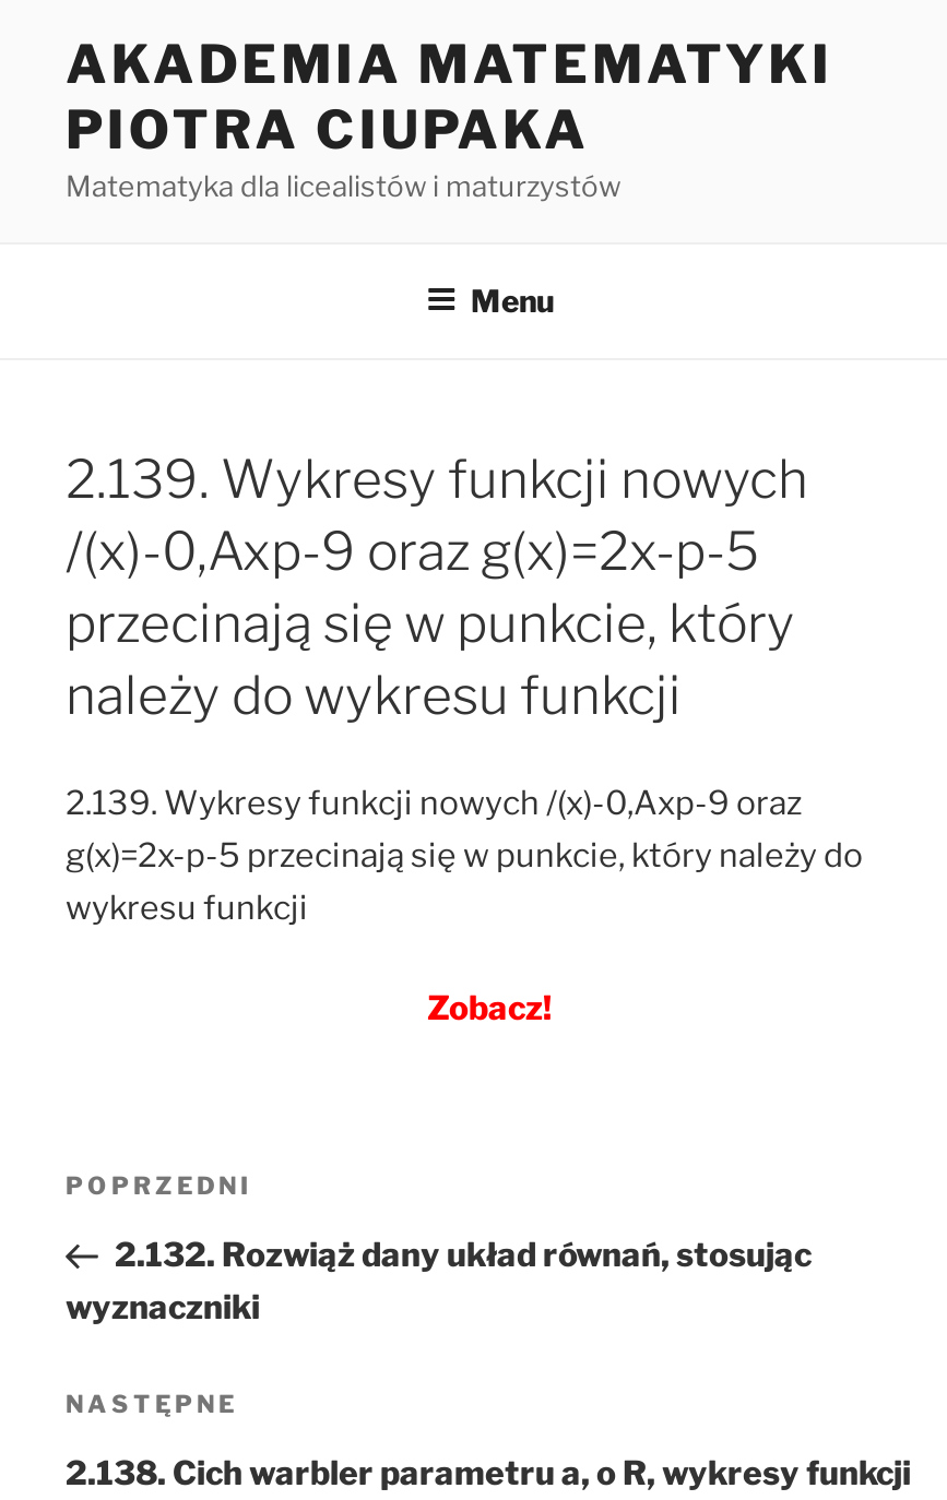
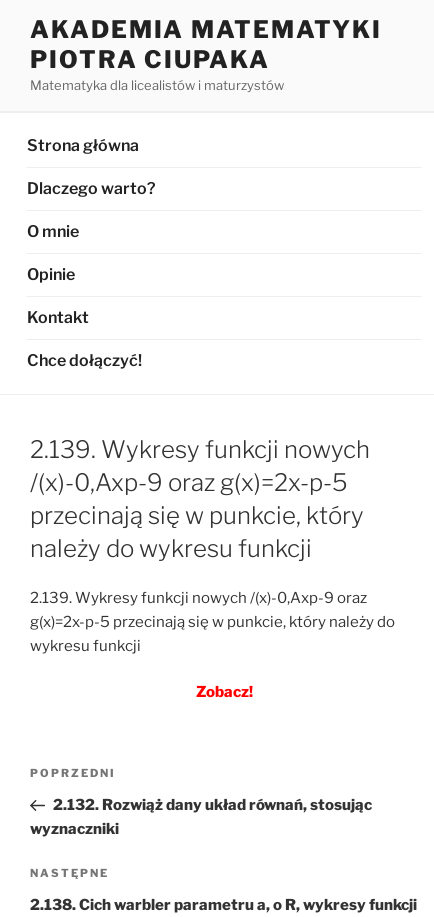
- Menu
+ Strona główna
+ Dlaczego warto?
+ O mnie
+ Opinie
+ Kontakt
+ Chce dołączyć!
